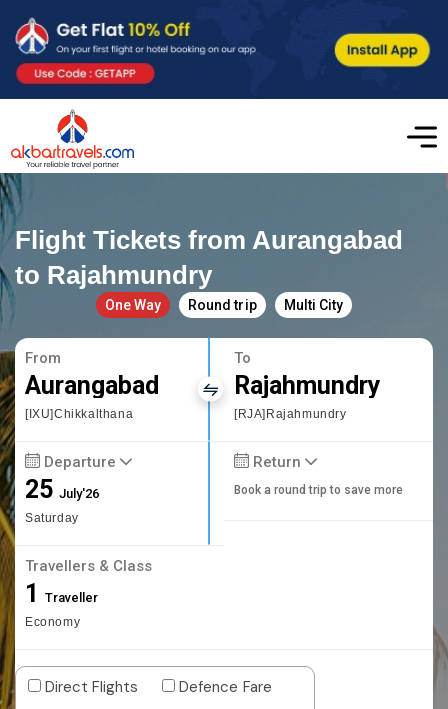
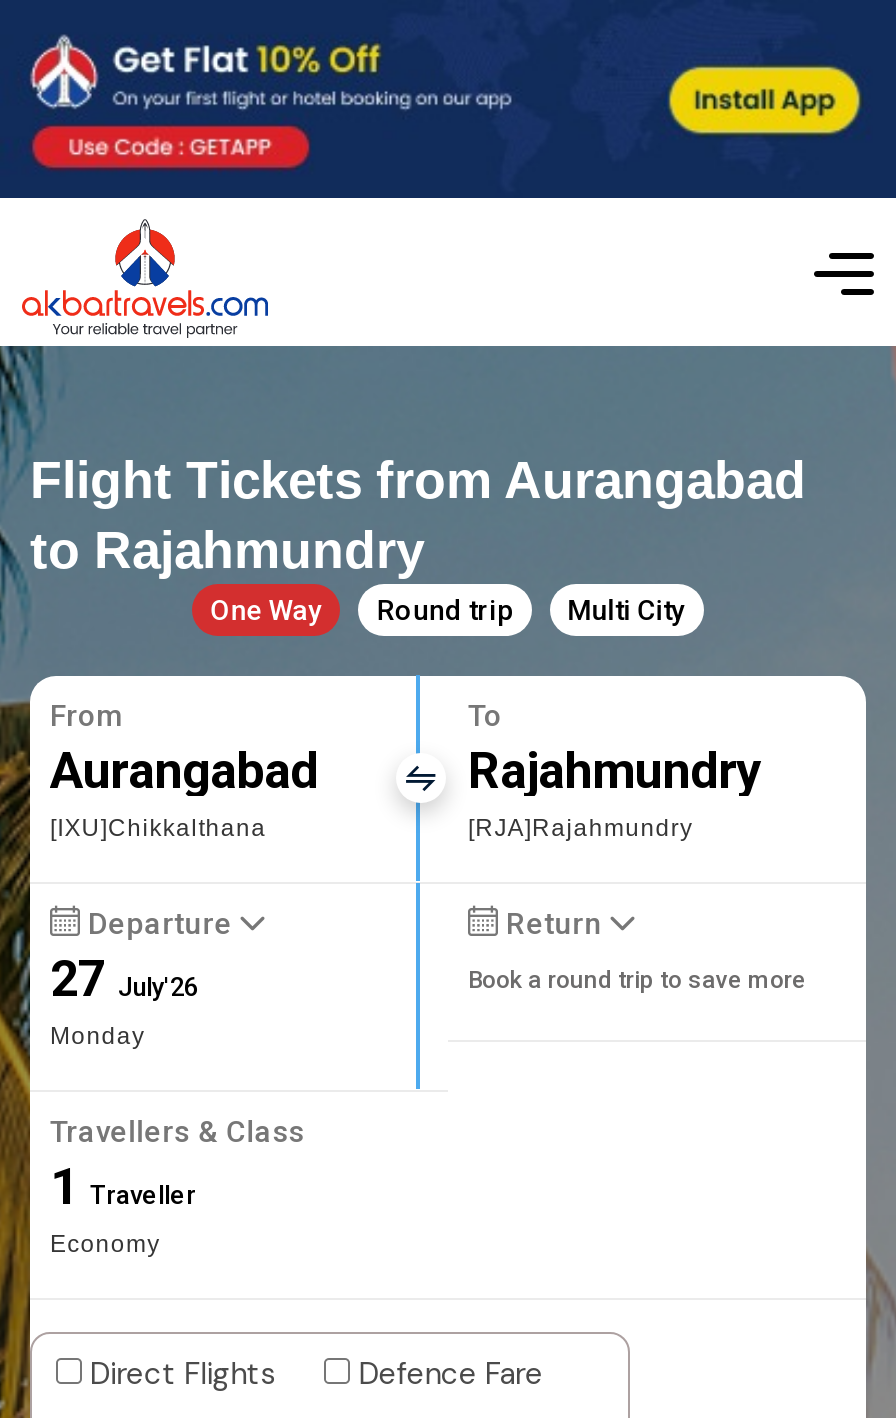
- 25 July'26
- Saturday
+ 27 July'26
+ Monday
